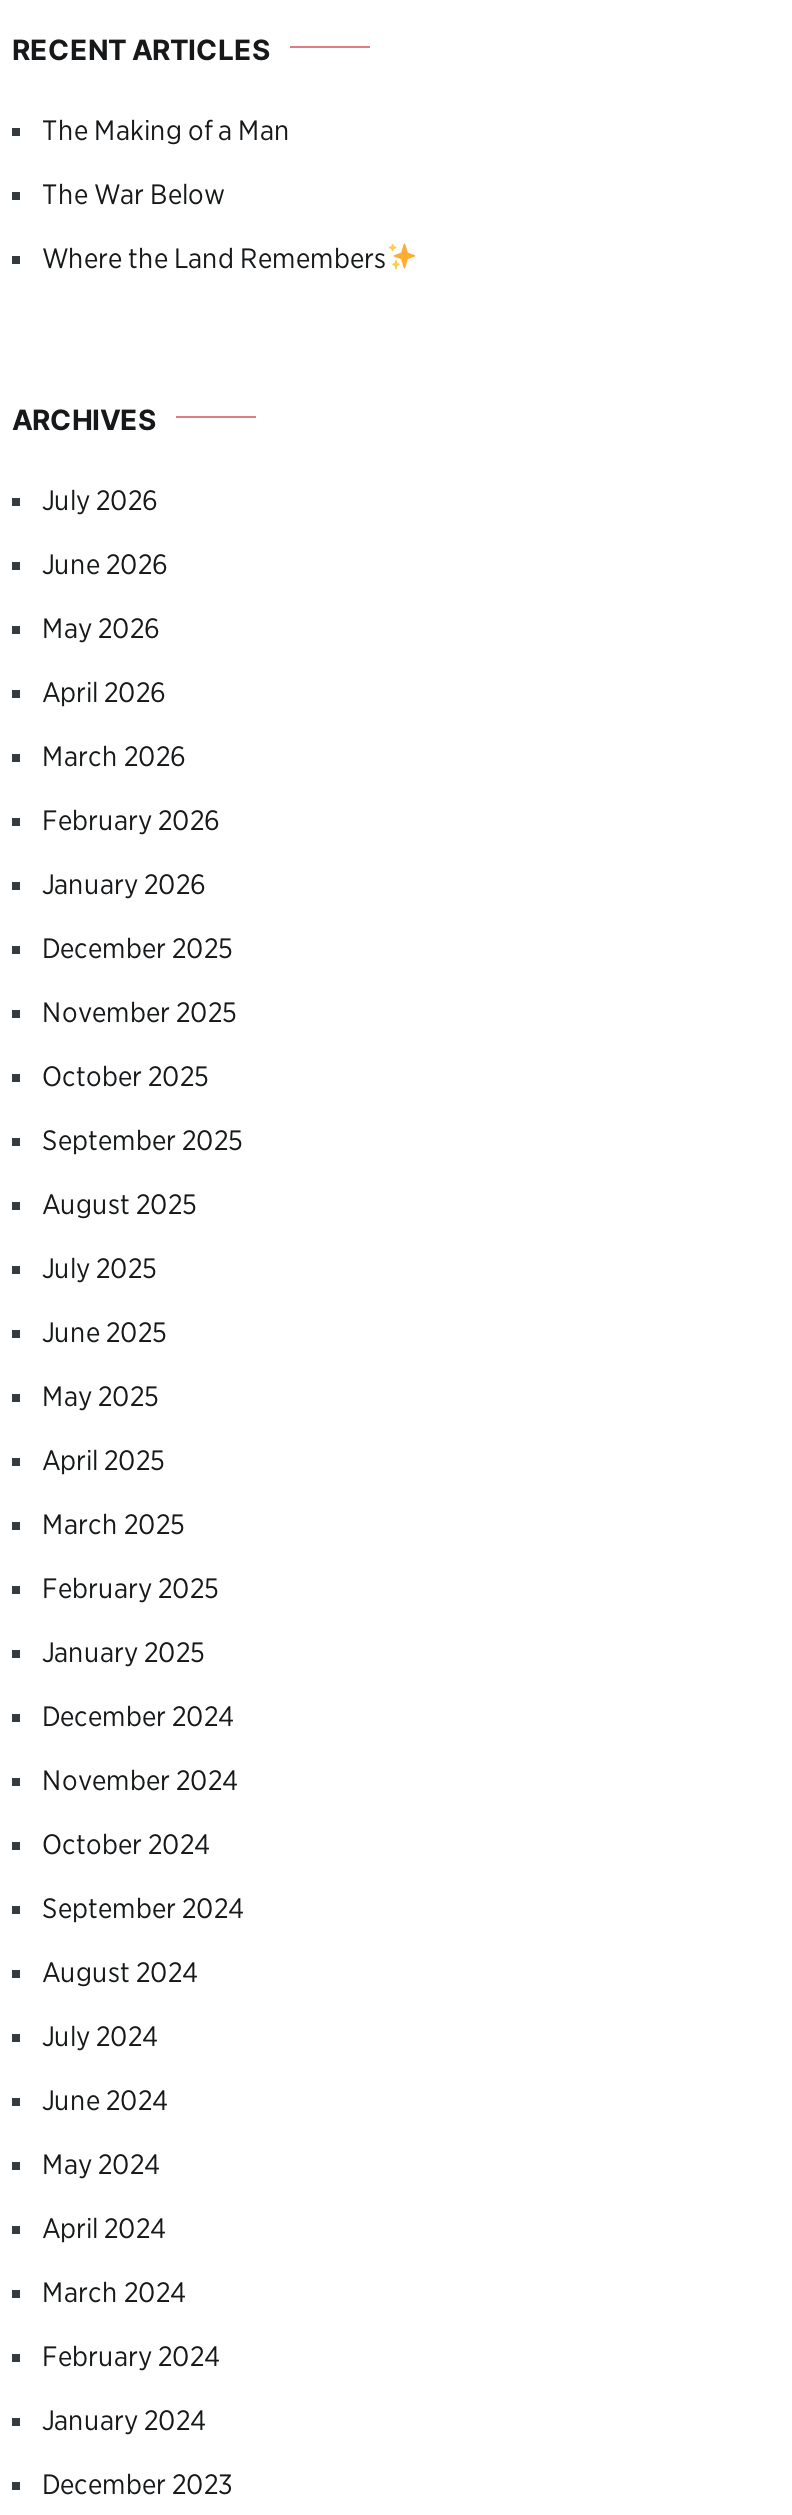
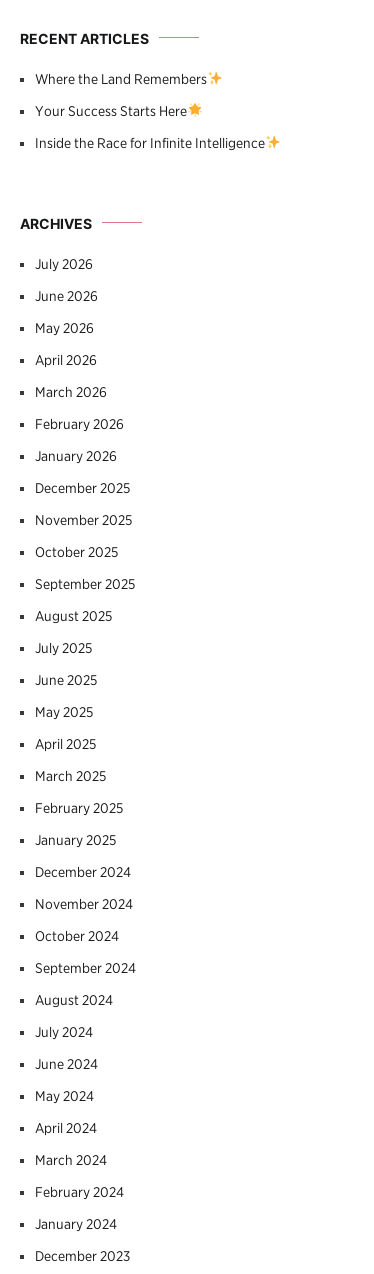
- The Making of a Man
- The War Below

moved up: Where the Land Remembers

+ Your Success Starts Here
+ Inside the Race for Infinite Intelligence
